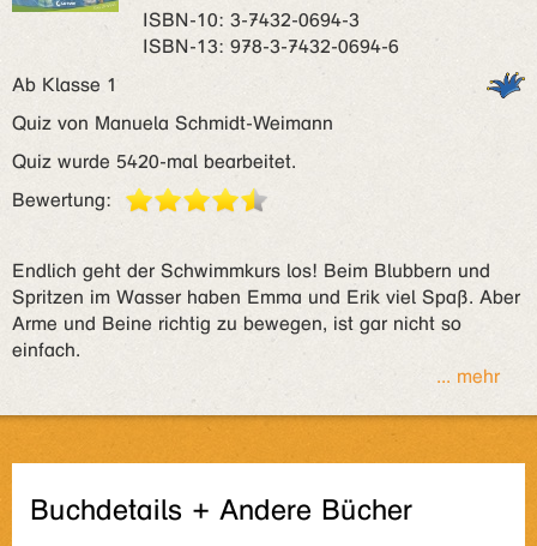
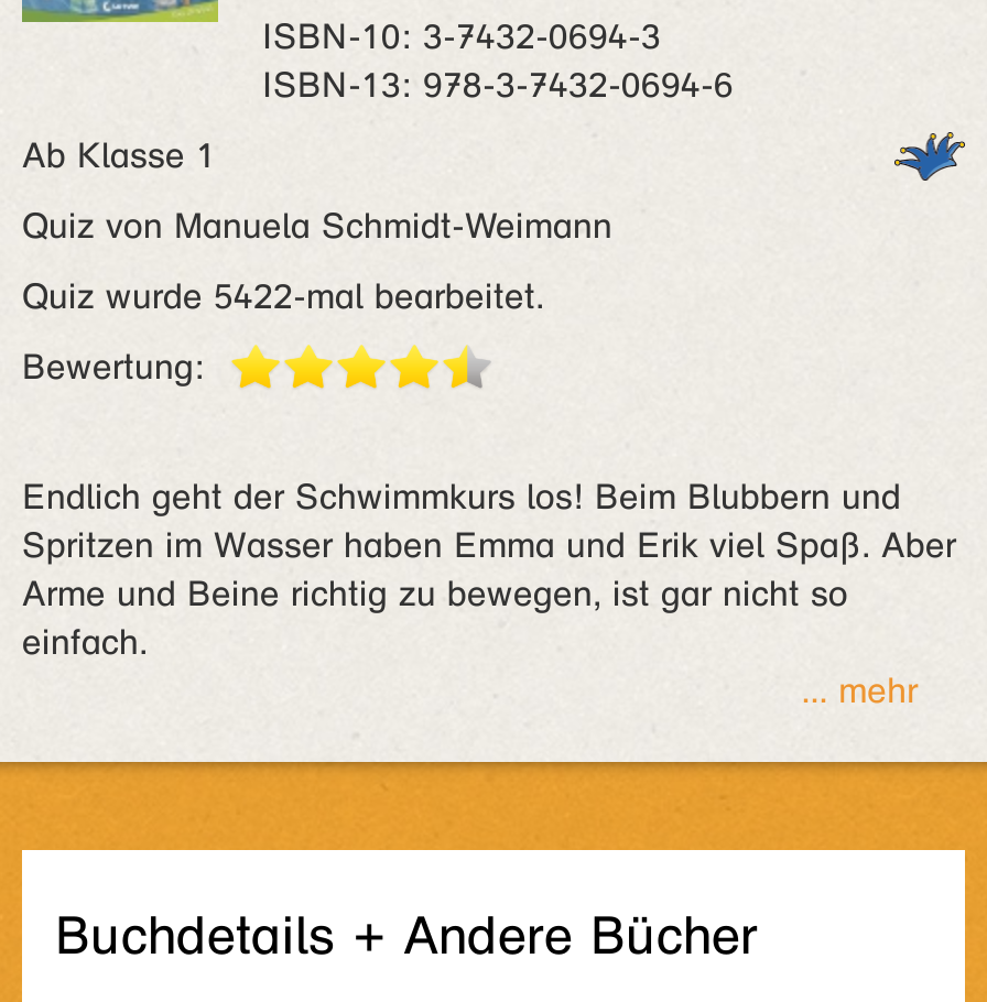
- Quiz wurde 5420-mal bearbeitet.
+ Quiz wurde 5422-mal bearbeitet.
